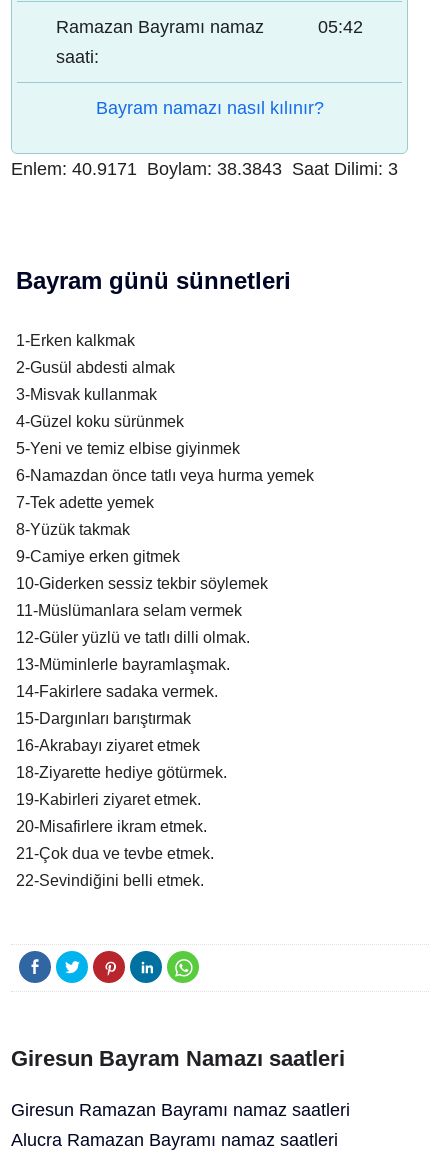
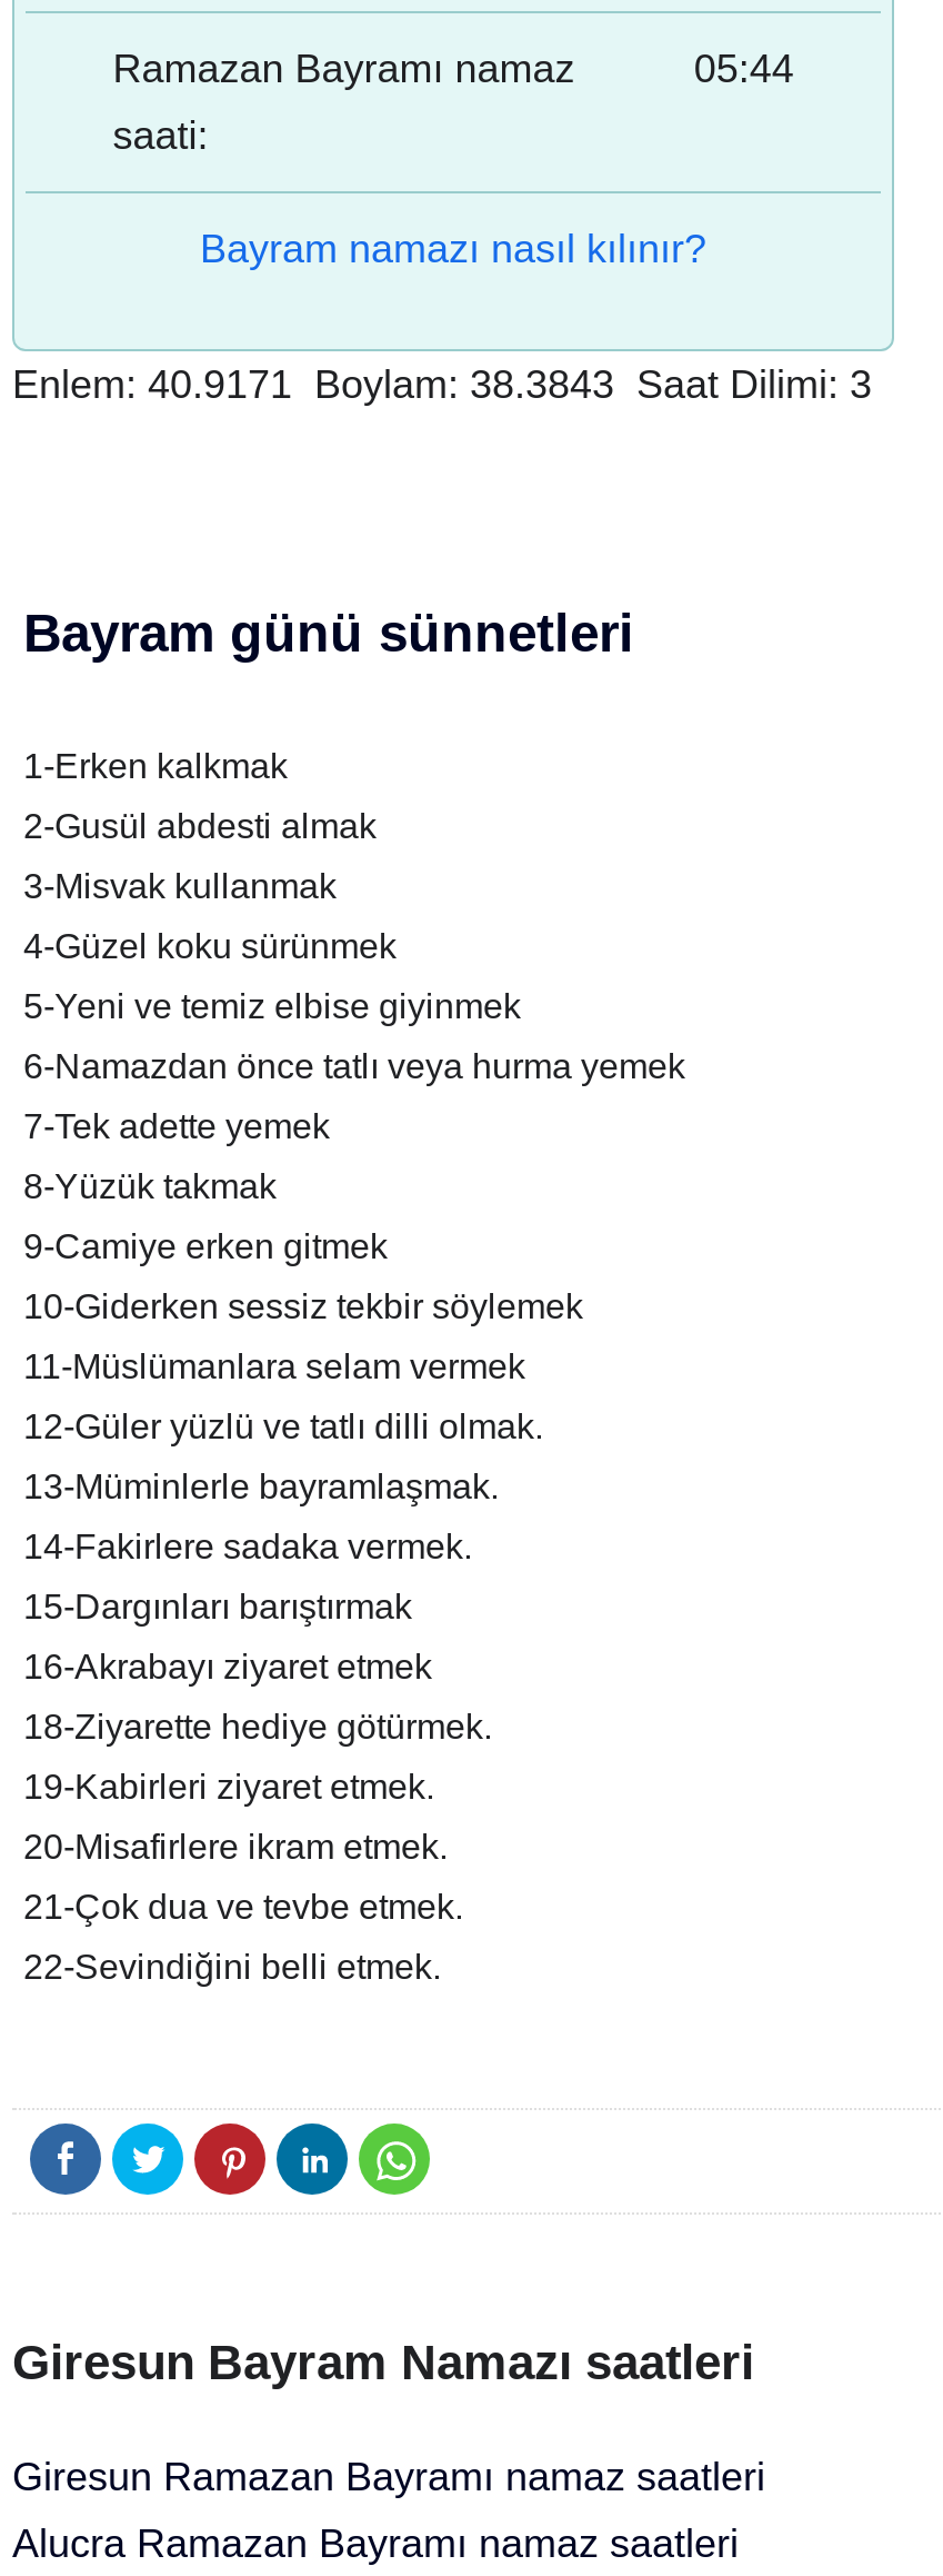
- 05:42
+ 05:44
